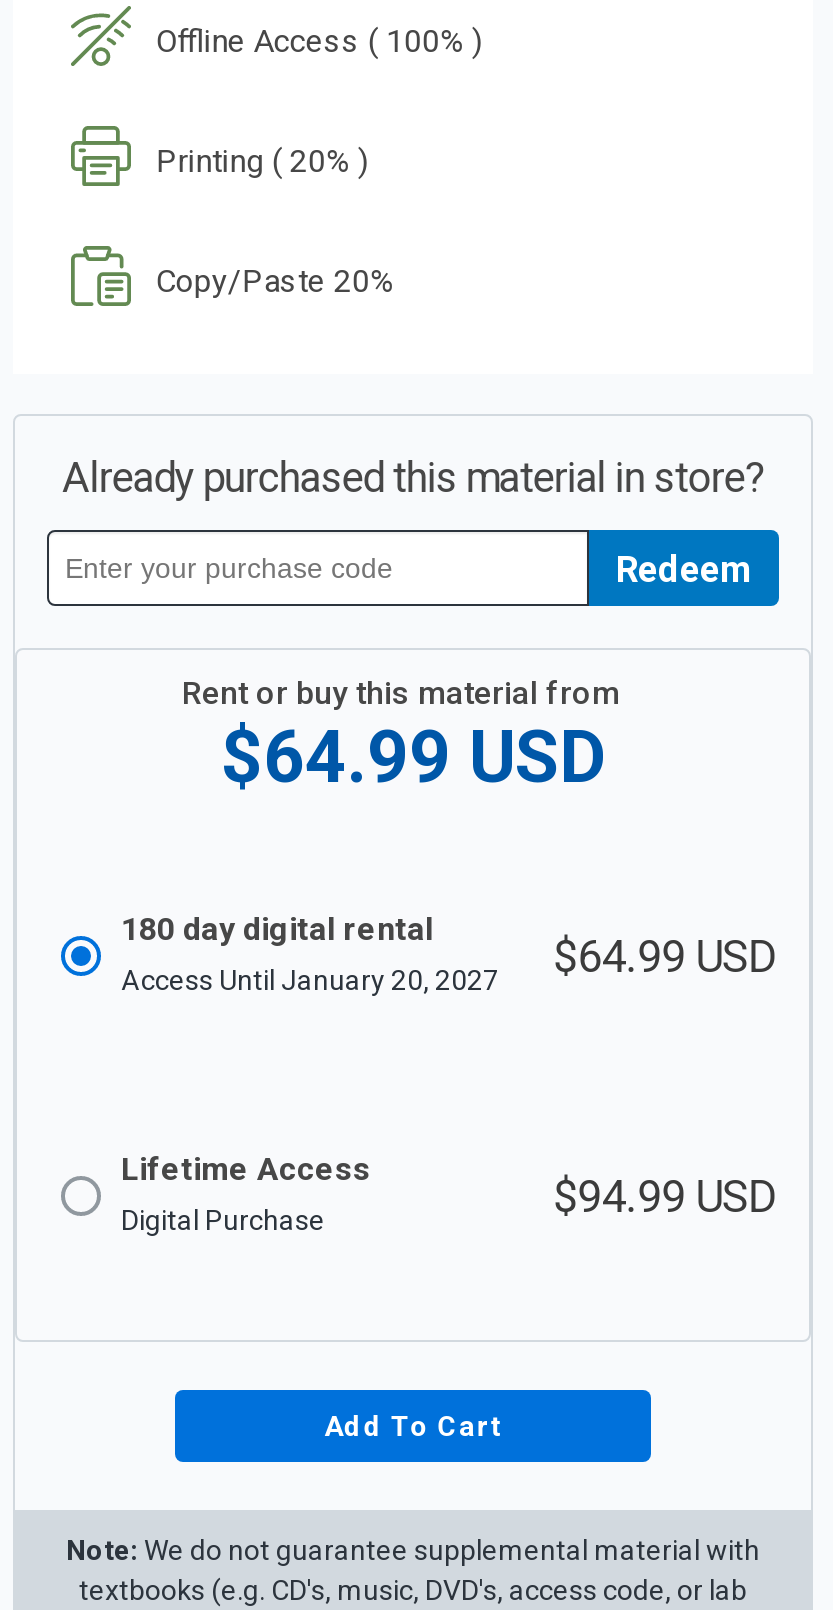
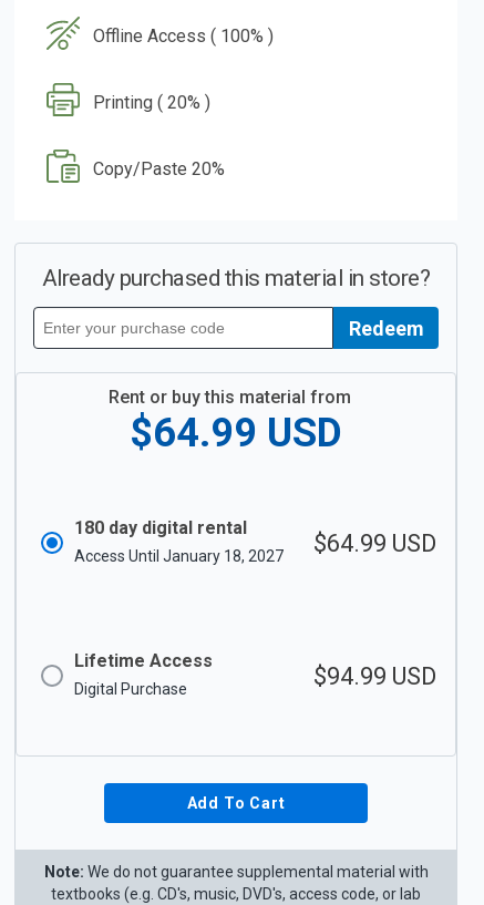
- Access Until January 20, 2027
+ Access Until January 18, 2027
